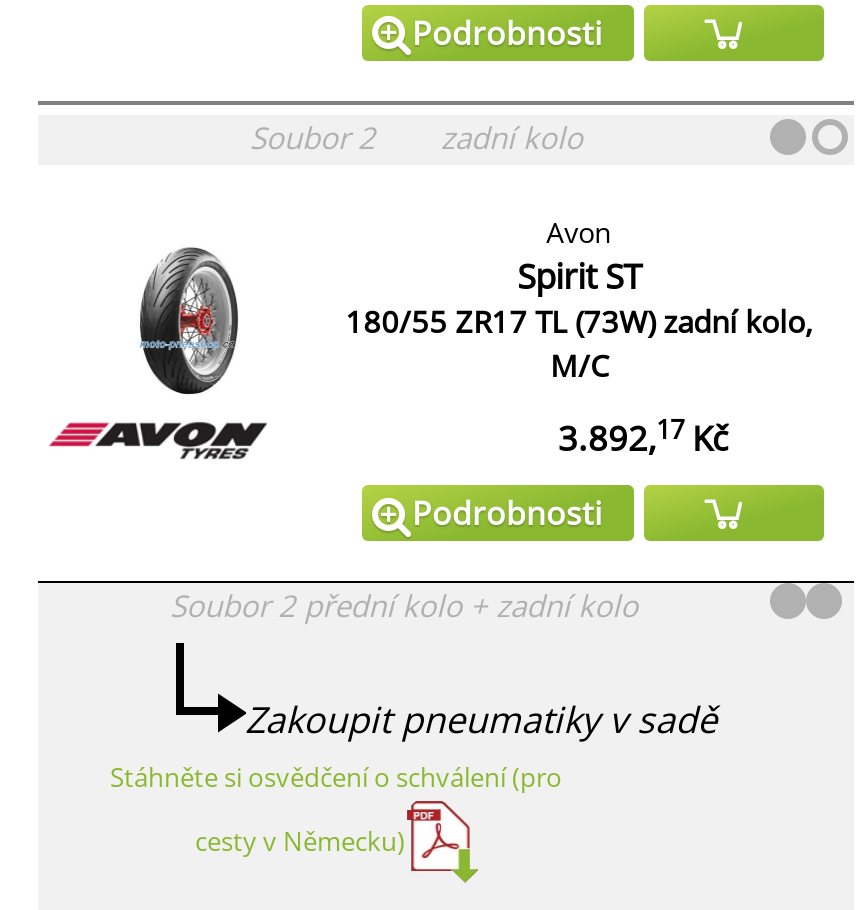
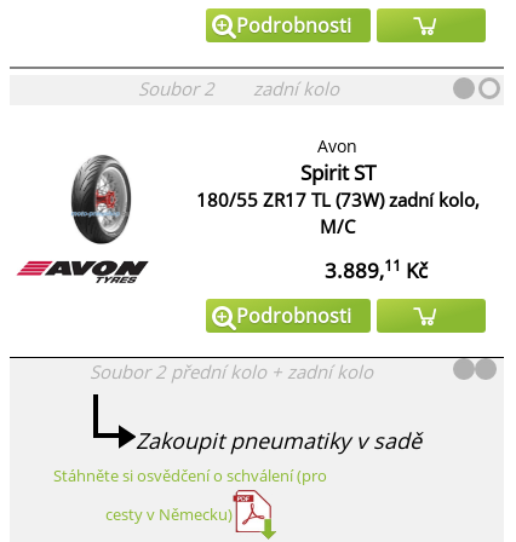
- 3.892,17 Kč
+ 3.889,11 Kč
